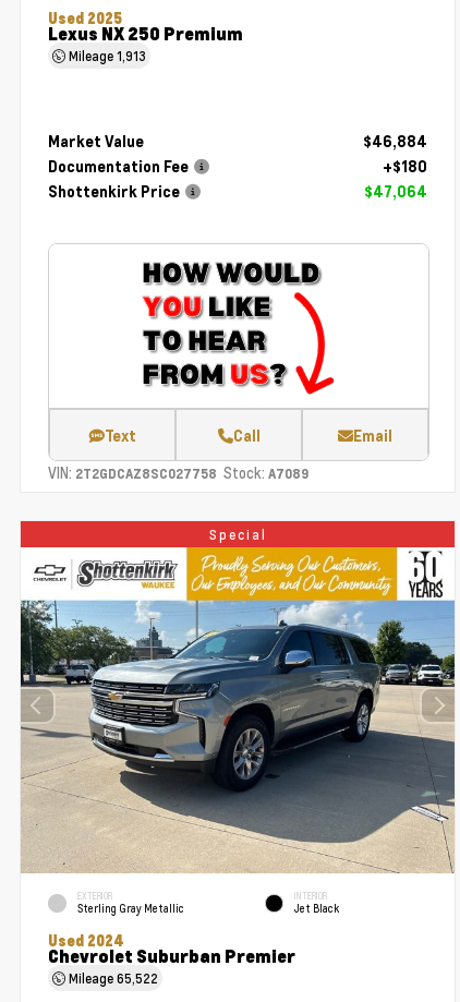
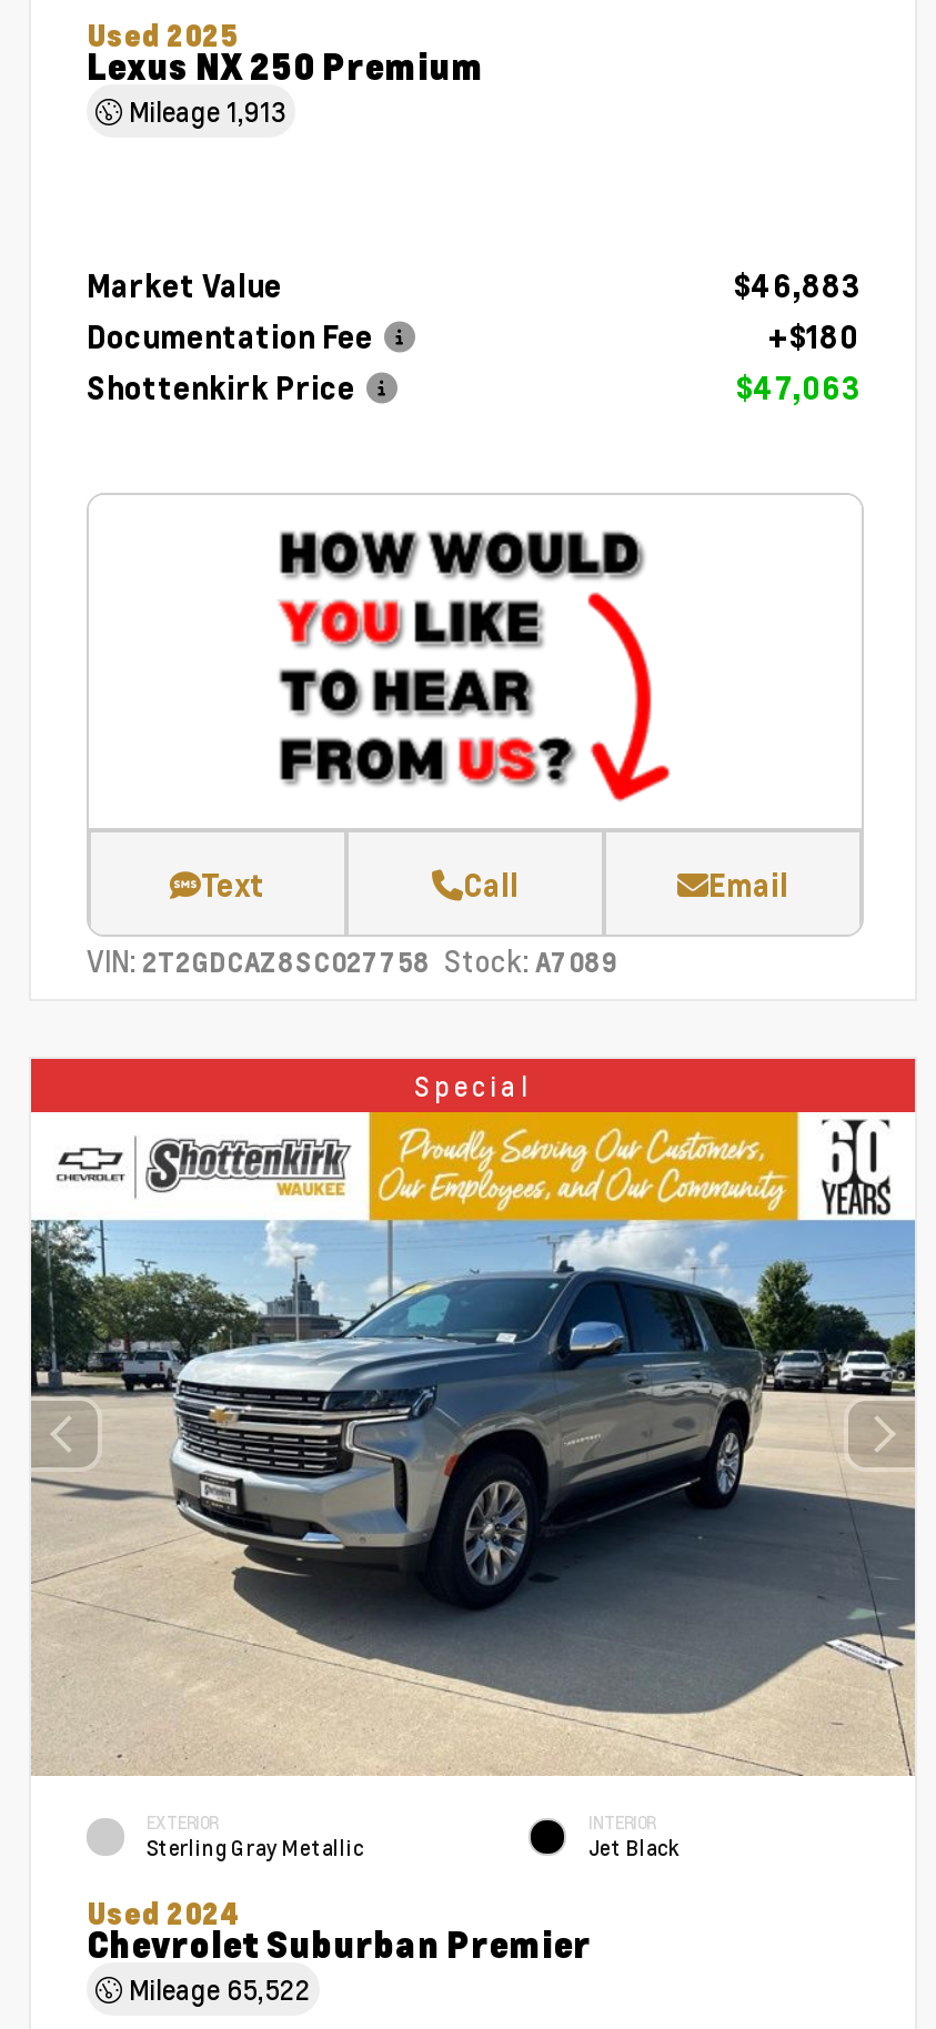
- $46,884
+ $46,883

- $47,064
+ $47,063
